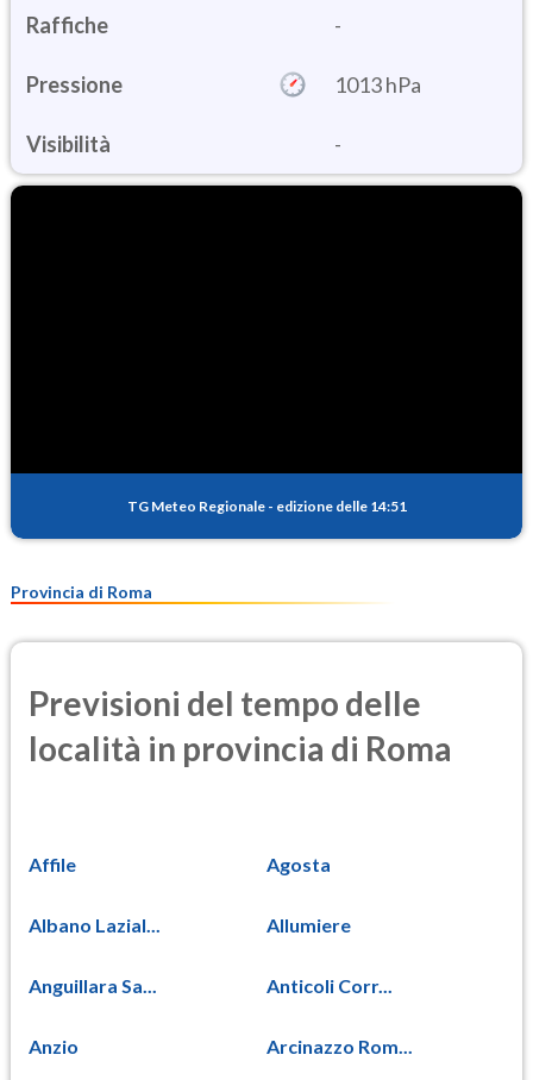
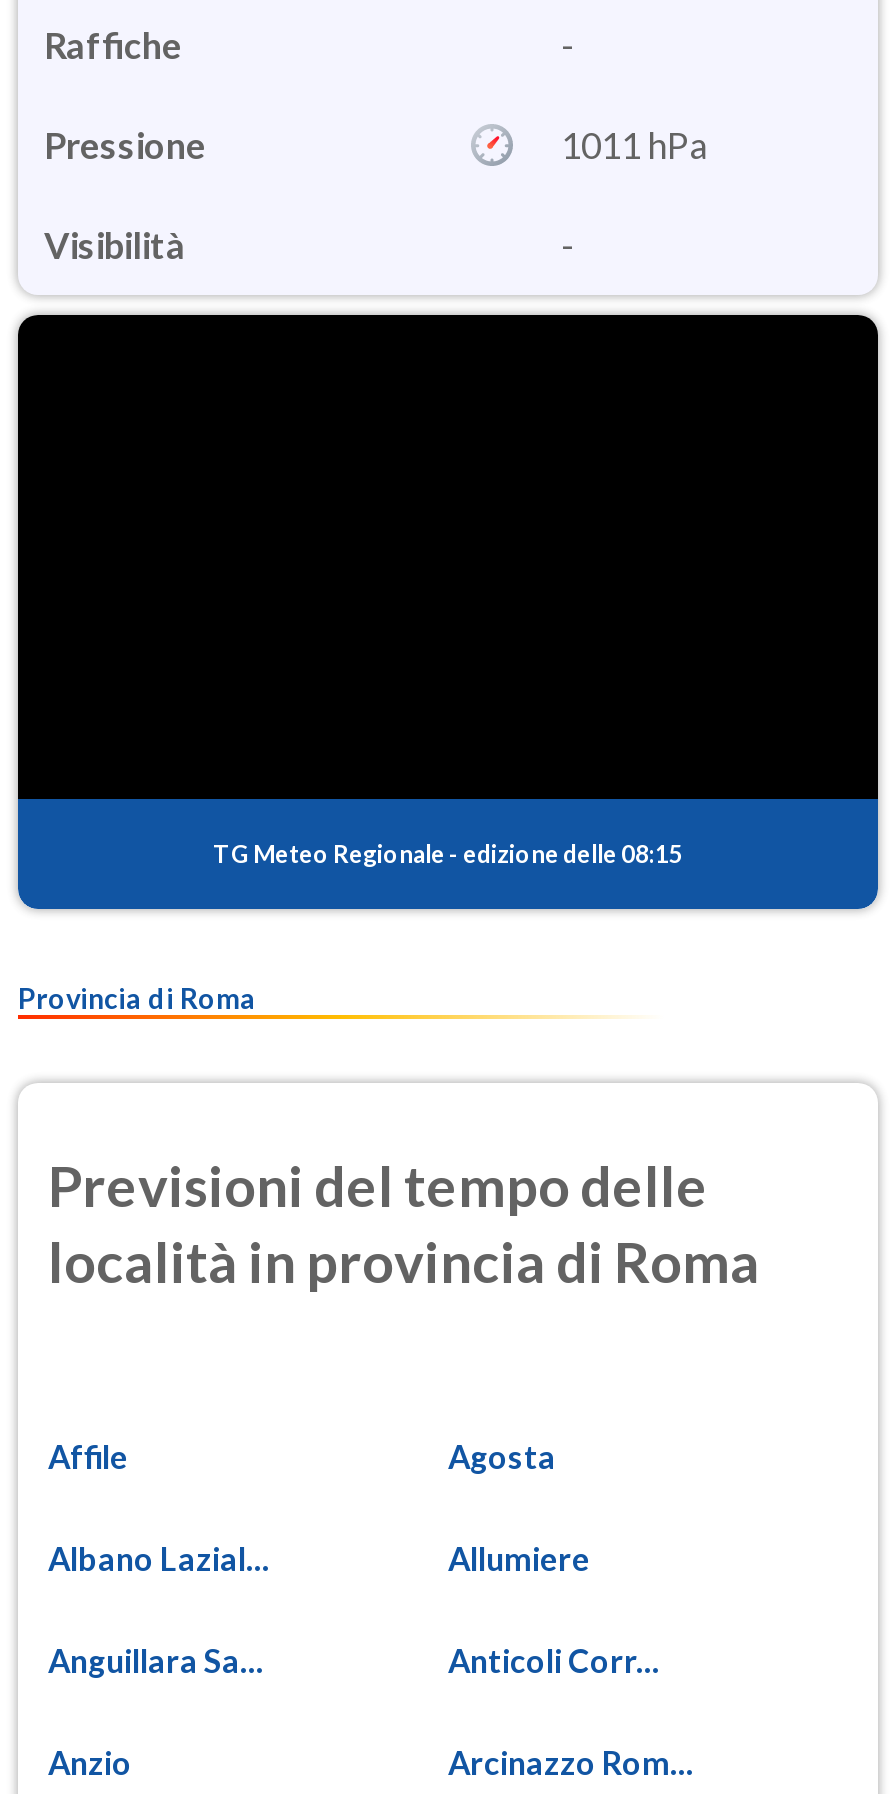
- 1013 hPa
+ 1011 hPa

- TG Meteo Regionale - edizione delle 14:51
+ TG Meteo Regionale - edizione delle 08:15
